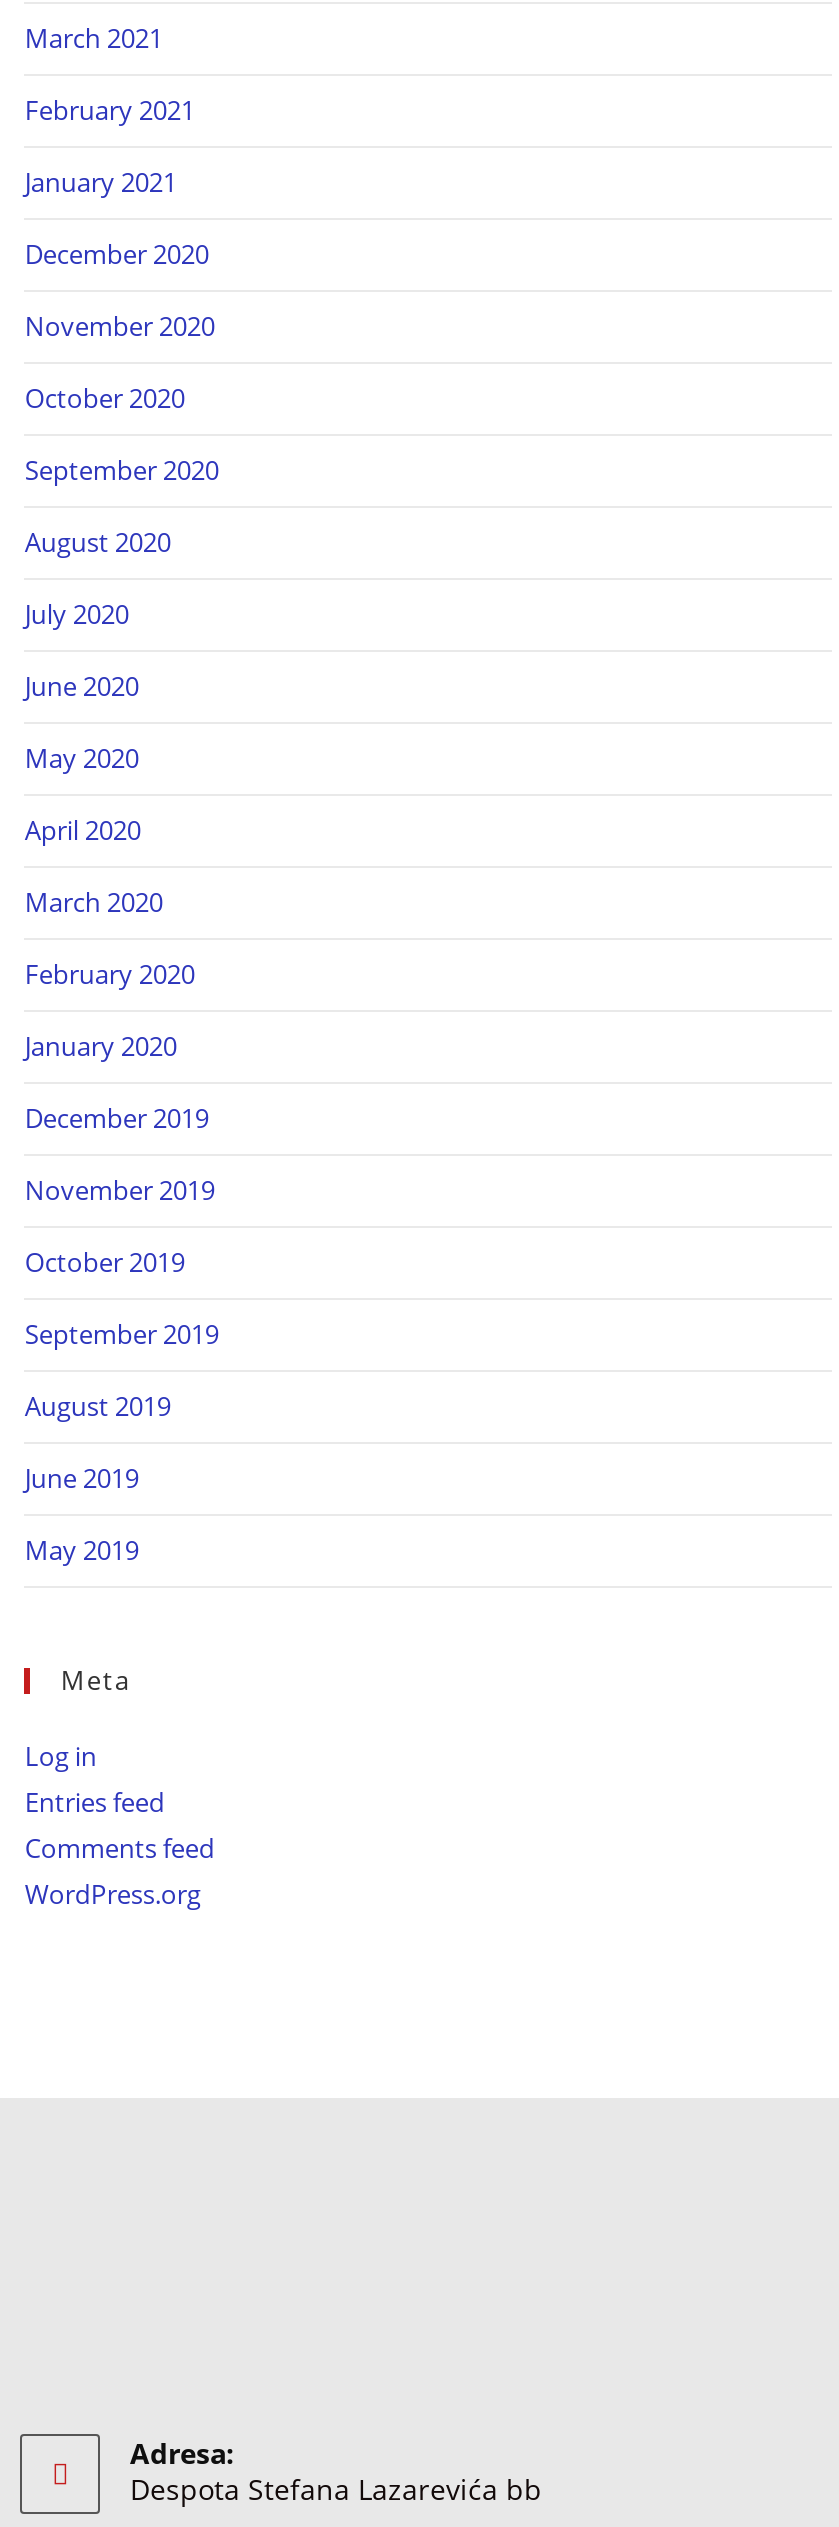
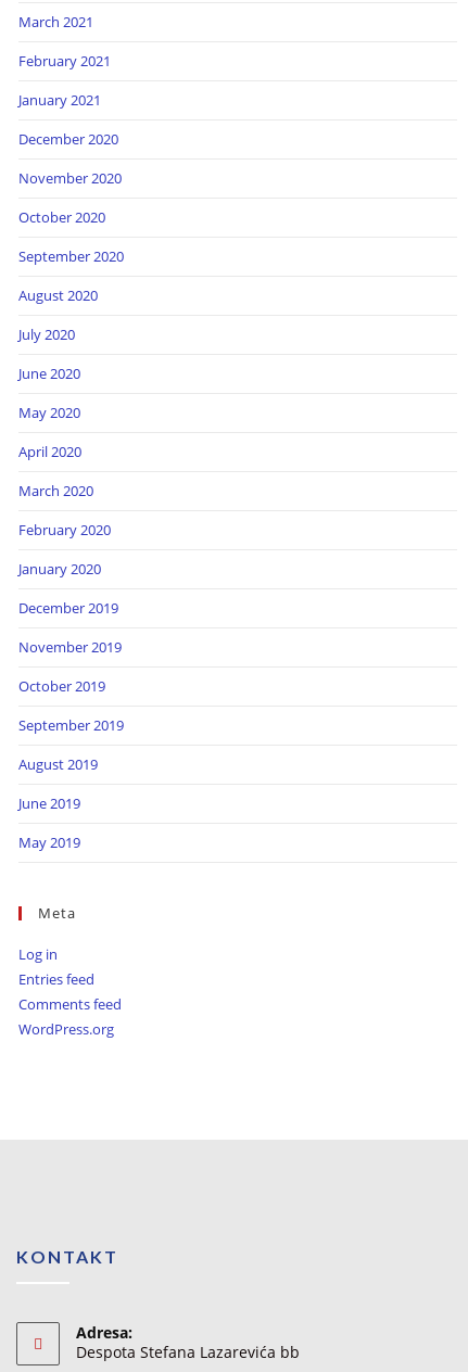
+ KONTAKT
